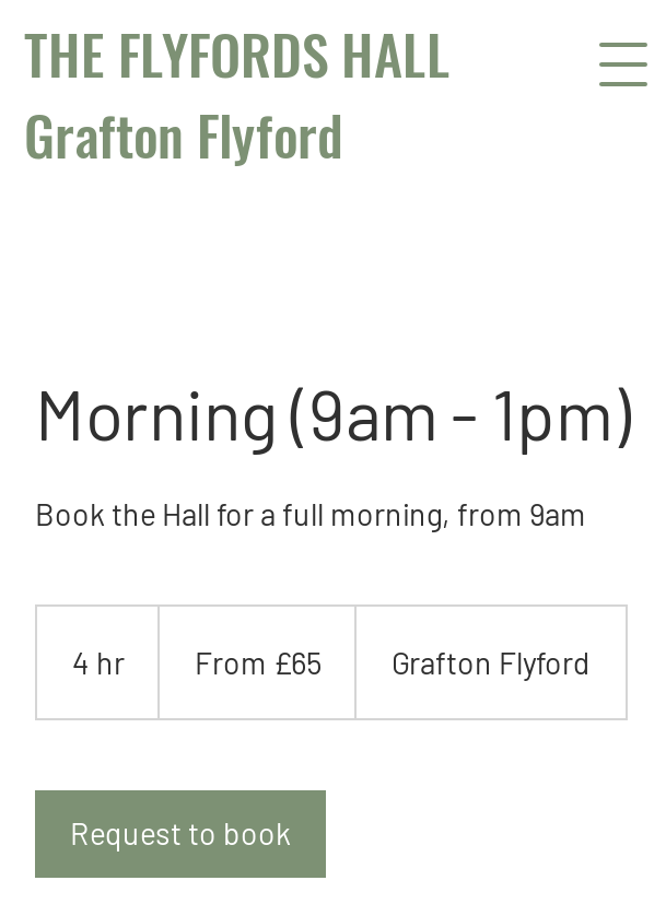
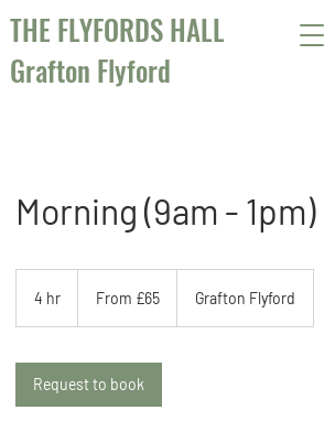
- Book the Hall for a full morning, from 9am
